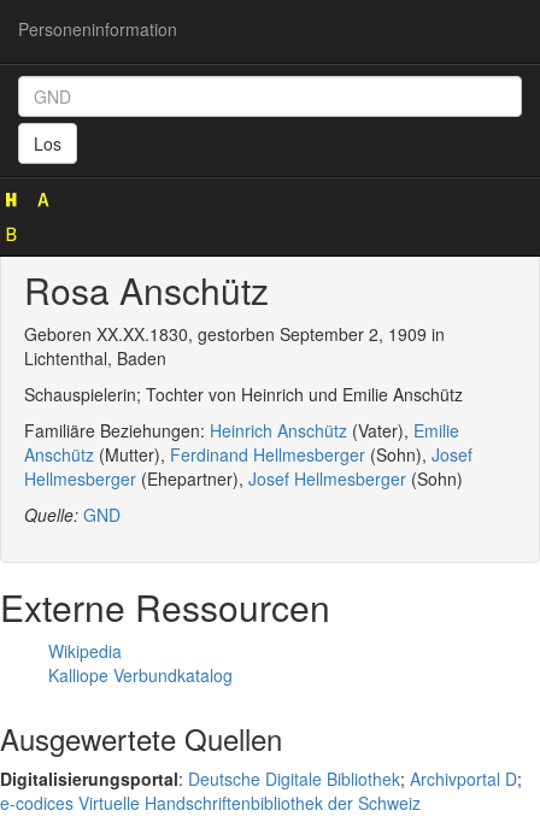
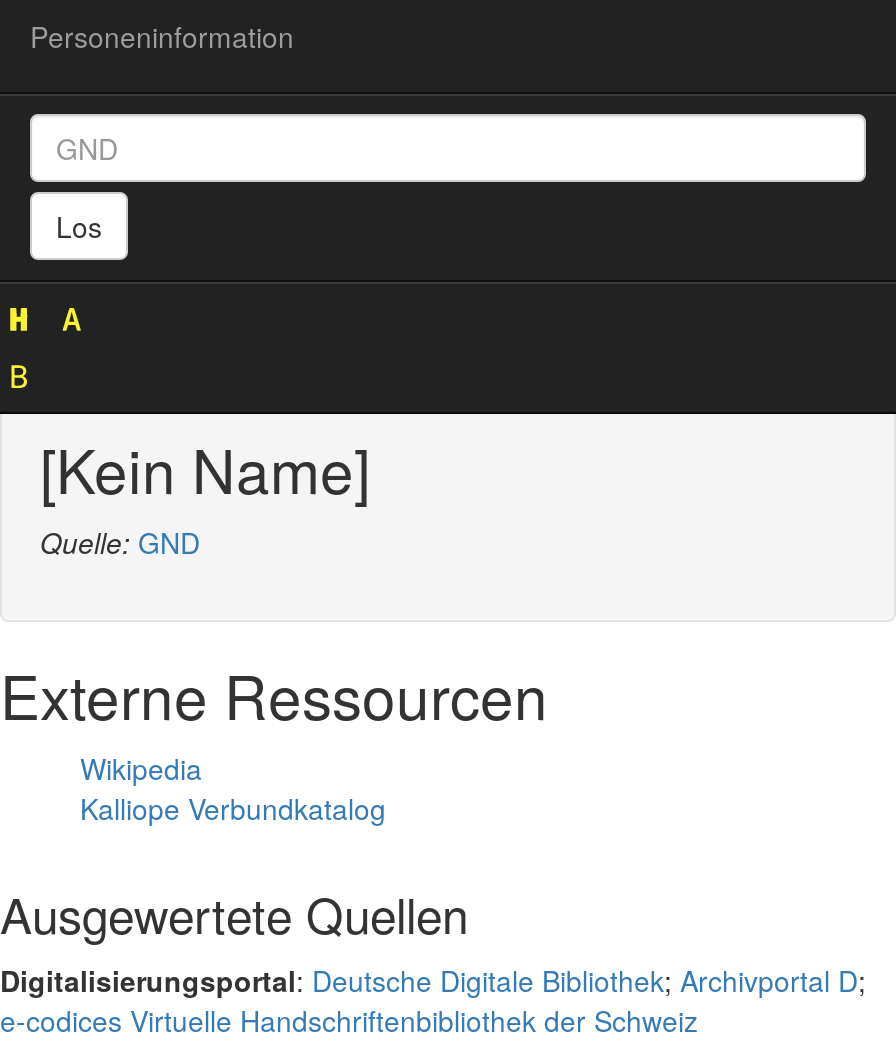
- Rosa Anschütz
- Geboren XX.XX.1830, gestorben September 2, 1909 in
- Lichtenthal, Baden
- Schauspielerin; Tochter von Heinrich und Emilie Anschütz
- Familiäre Beziehungen: Heinrich Anschütz (Vater), Emilie
- Anschütz (Mutter), Ferdinand Hellmesberger (Sohn), Josef
- Hellmesberger (Ehepartner), Josef Hellmesberger (Sohn)
+ [Kein Name]
